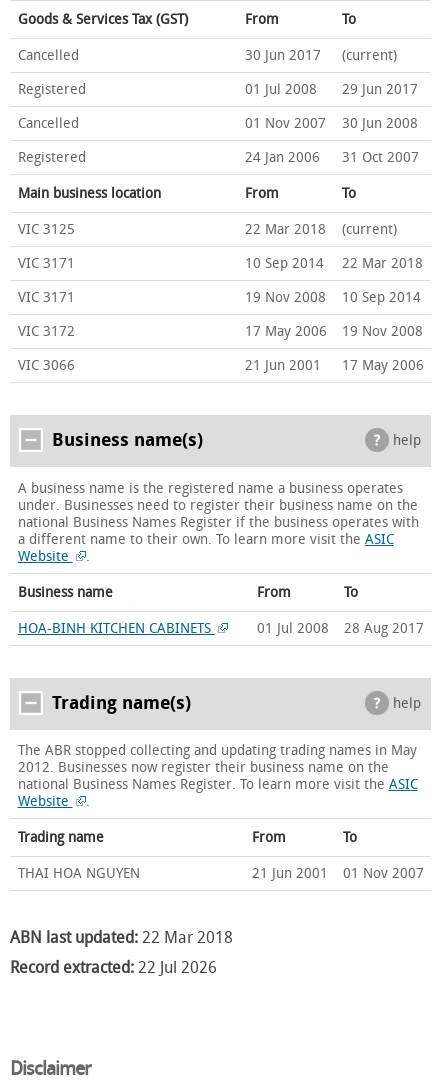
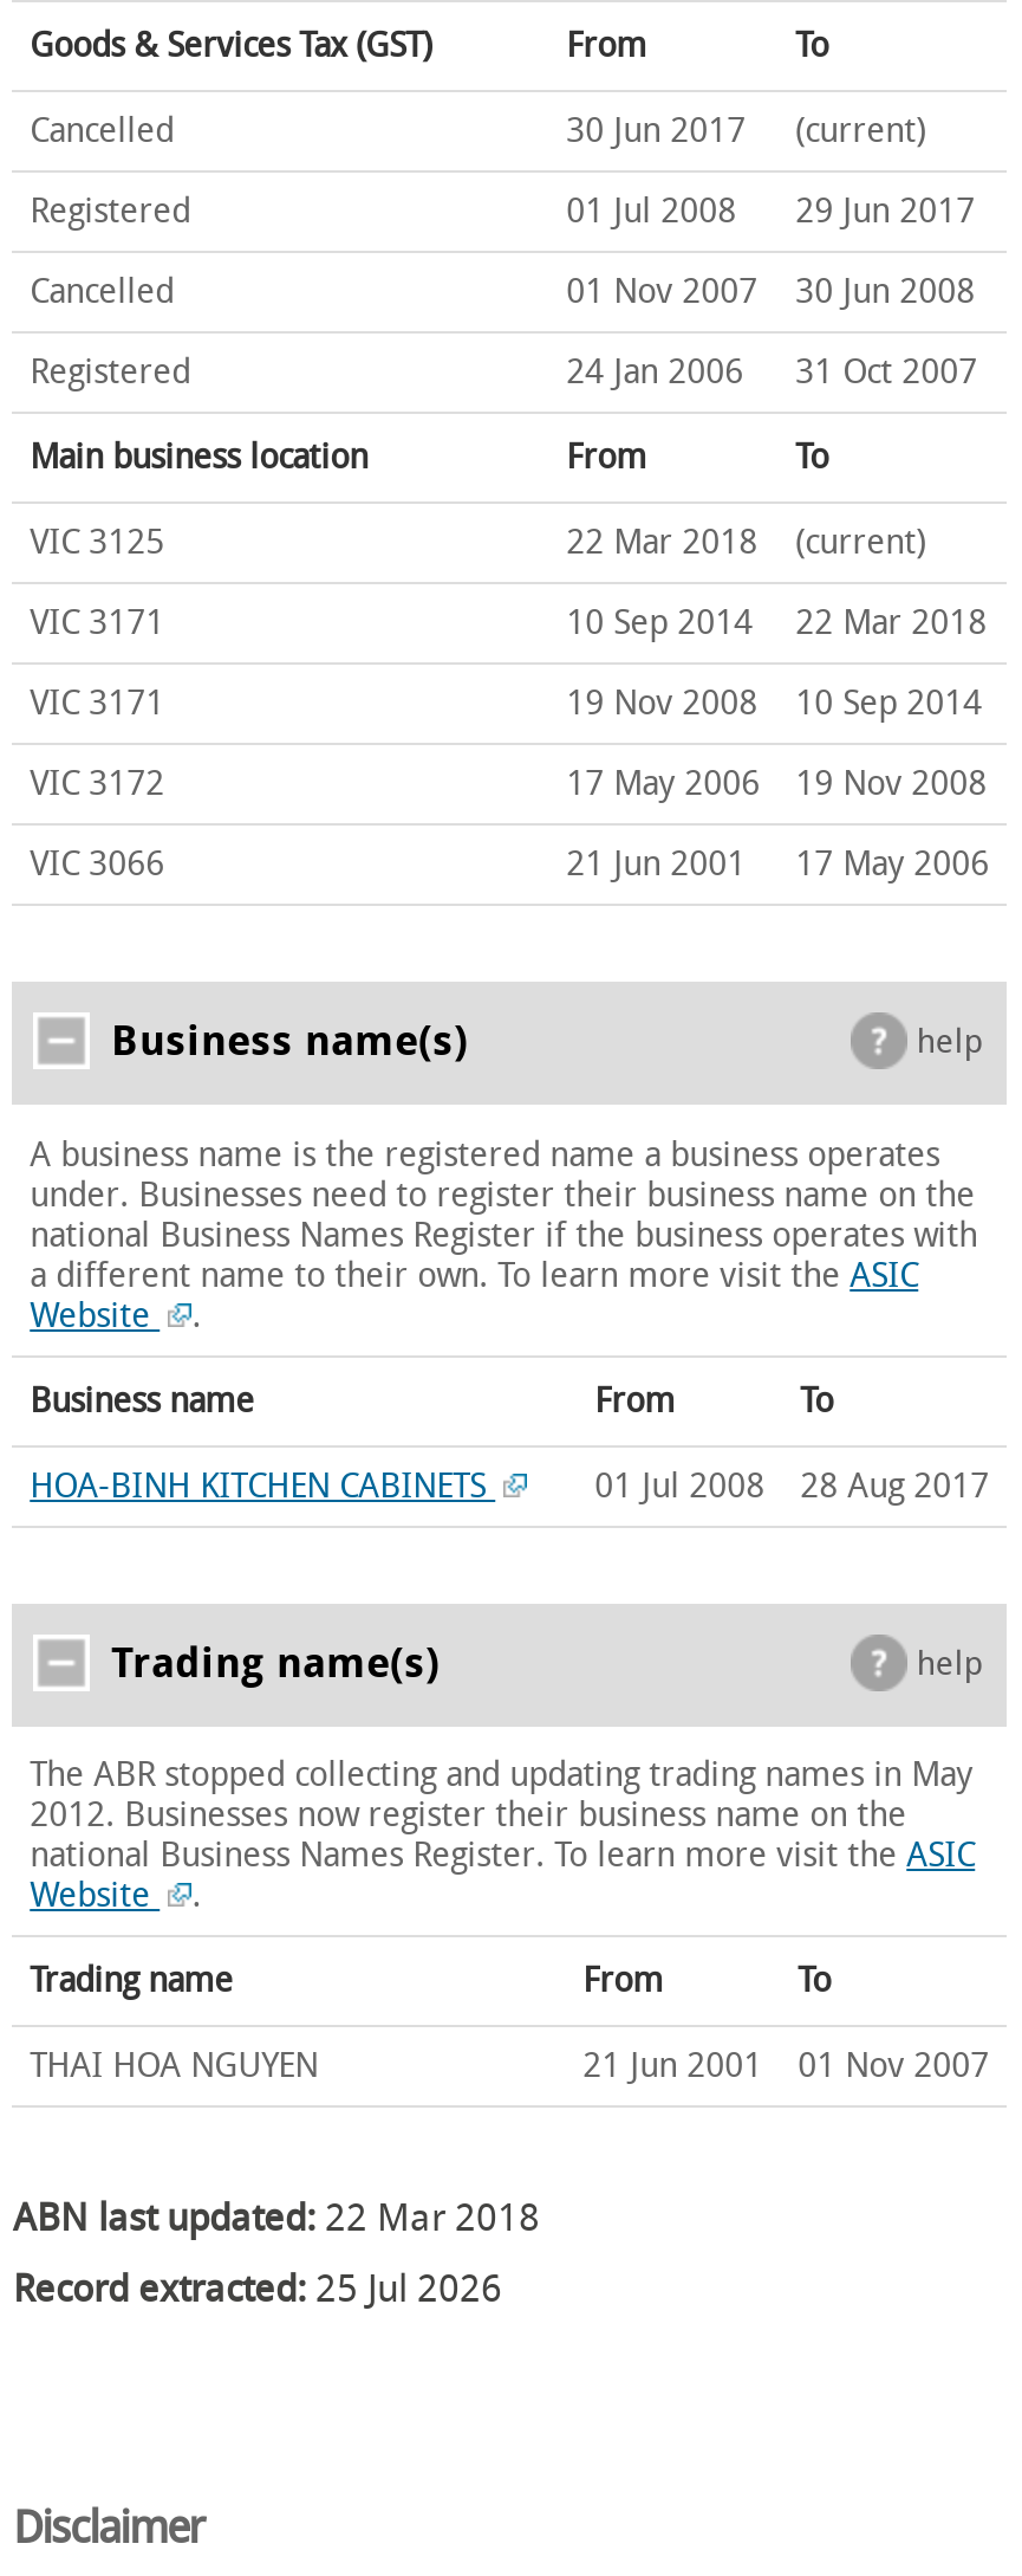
- Record extracted: 22 Jul 2026
+ Record extracted: 25 Jul 2026
